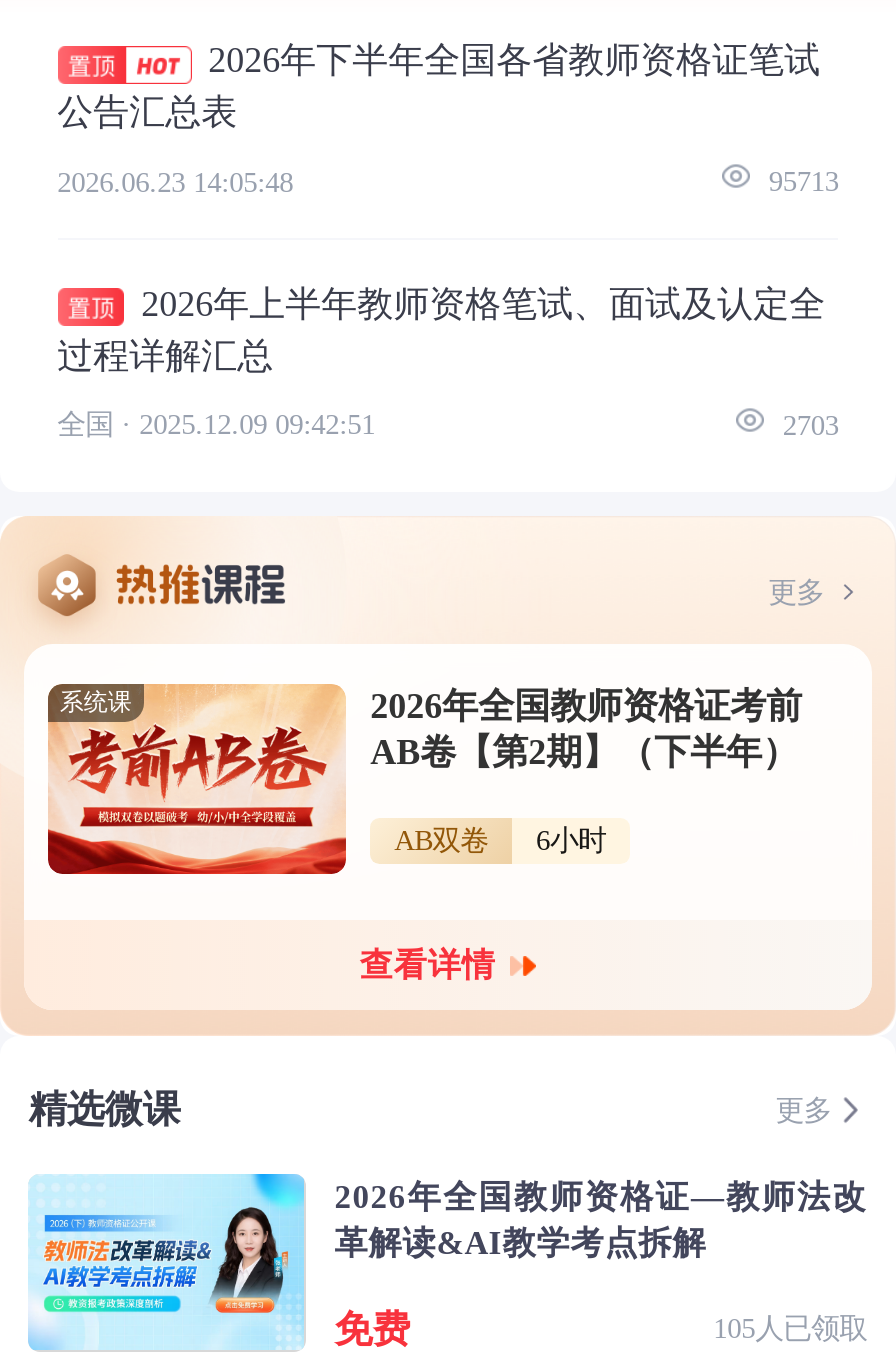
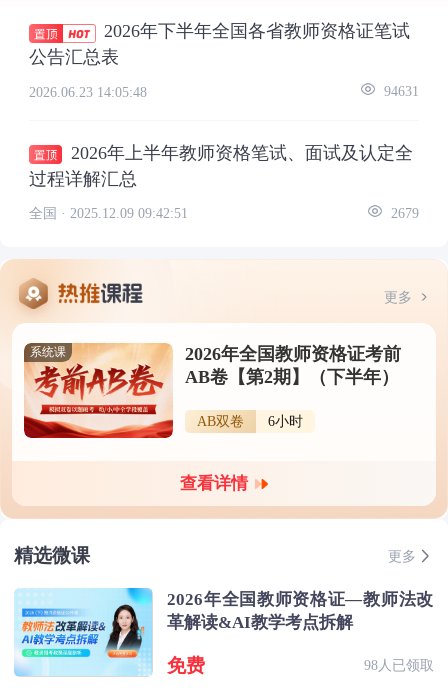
- 95713
+ 94631

- 2703
+ 2679

- 105人已领取
+ 98人已领取
